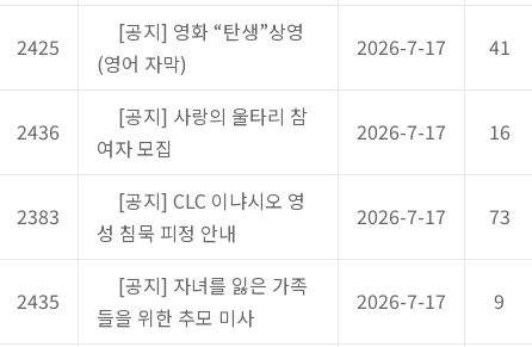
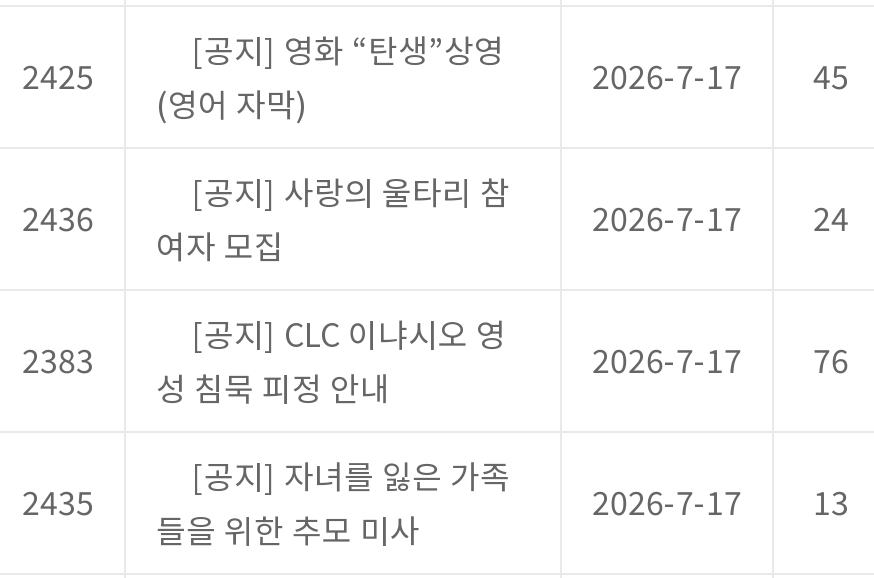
- 2026-7-17 41
+ 2026-7-17 45

- 2026-7-17 16
+ 2026-7-17 24

- 2026-7-17 73
+ 2026-7-17 76

- 2026-7-17 9
+ 2026-7-17 13
